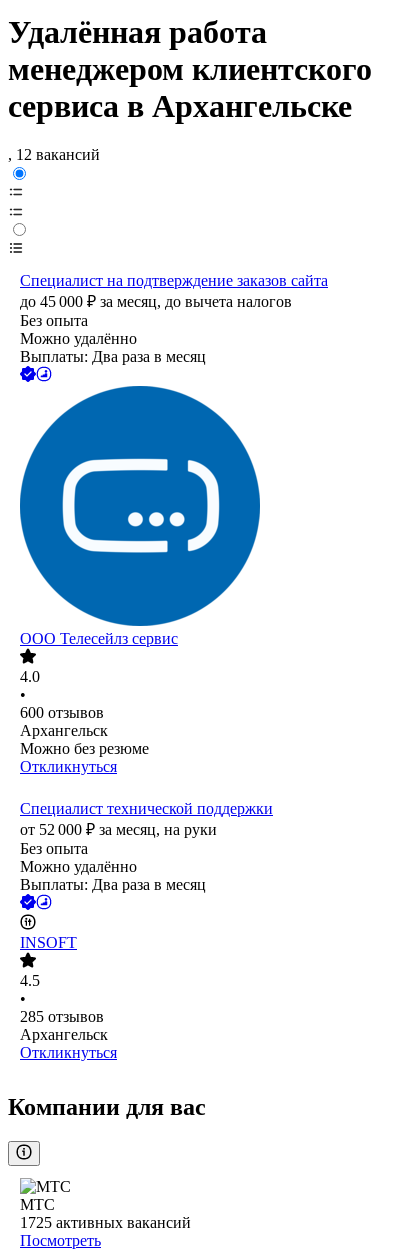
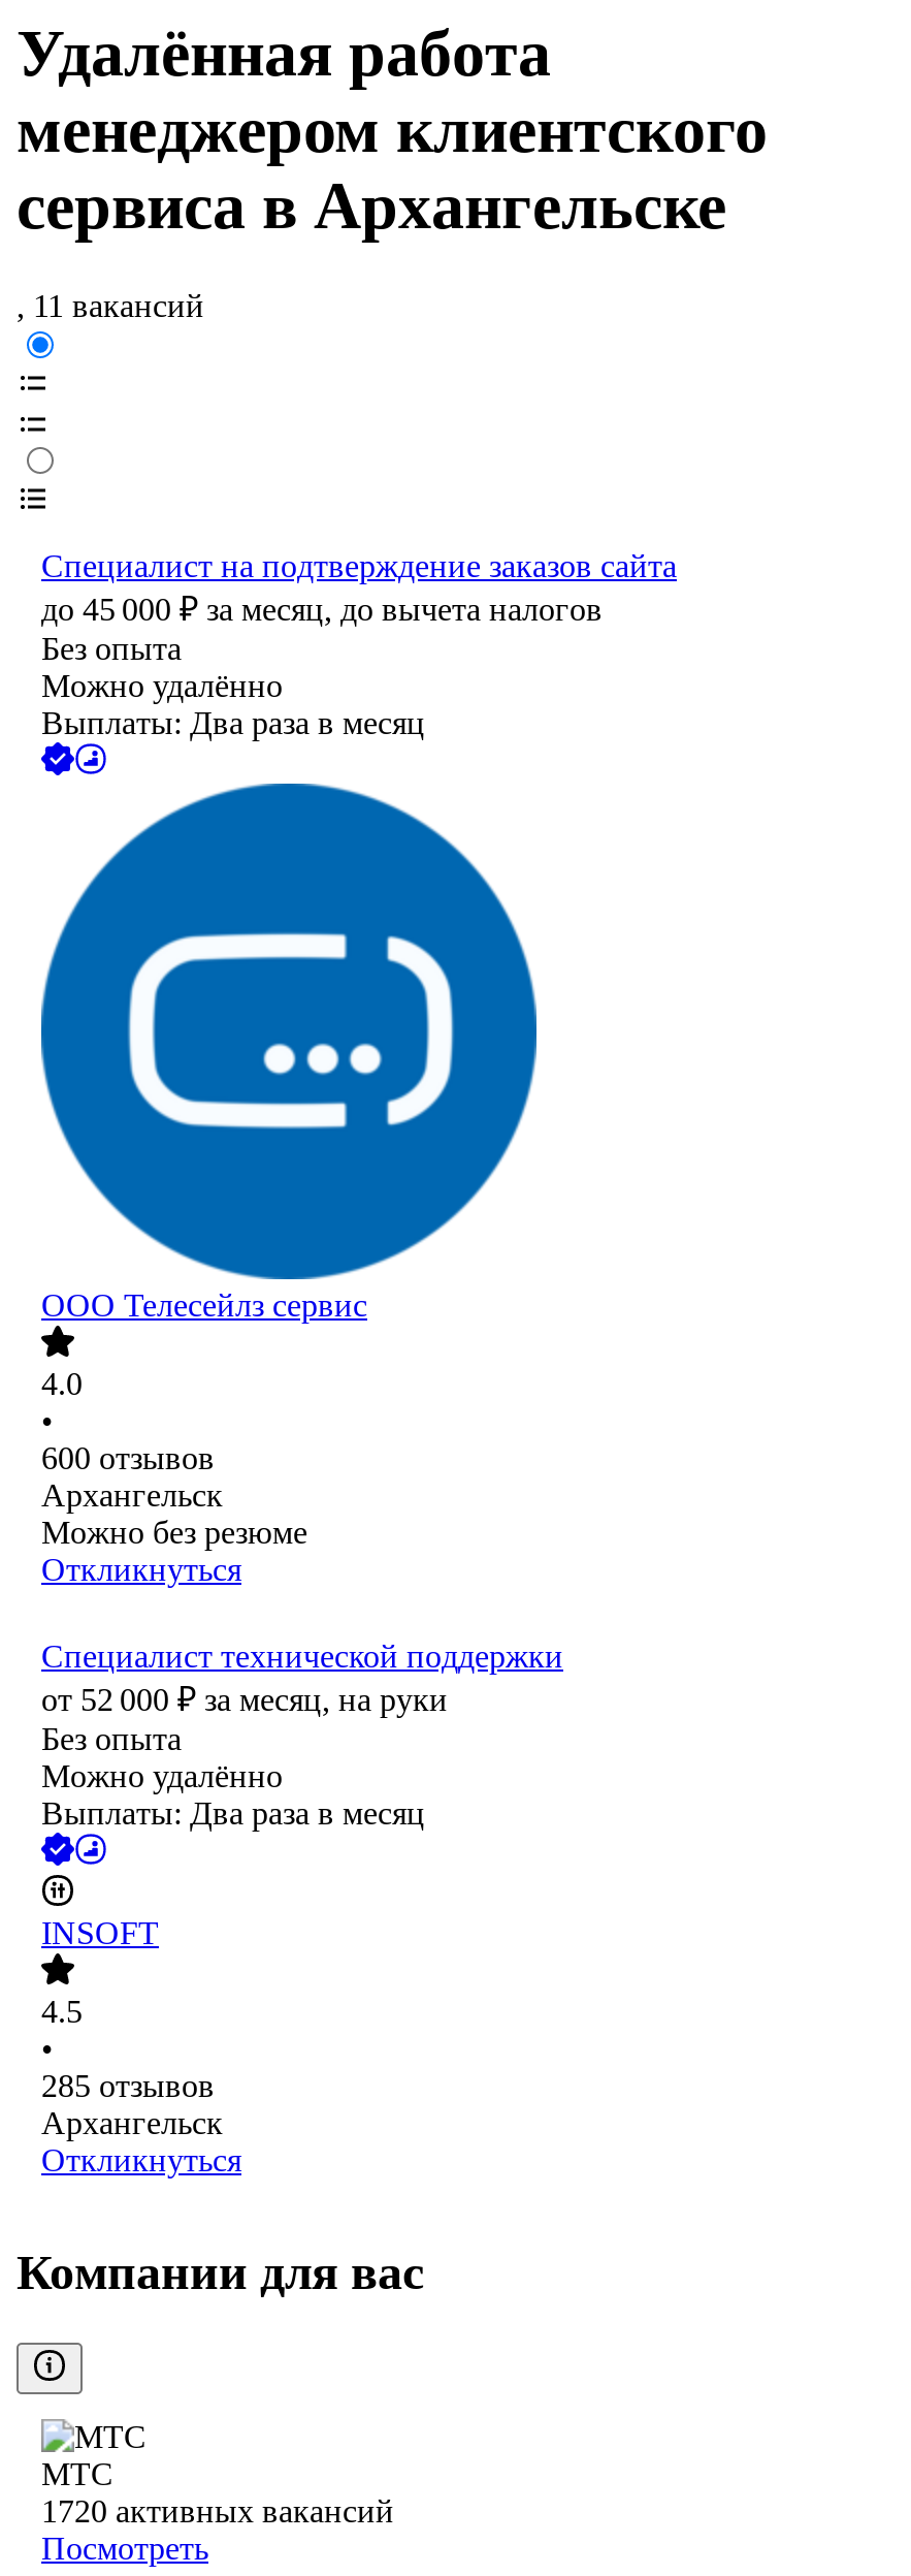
- , 12 вакансий
+ , 11 вакансий

- 1725 активных вакансий
+ 1720 активных вакансий
